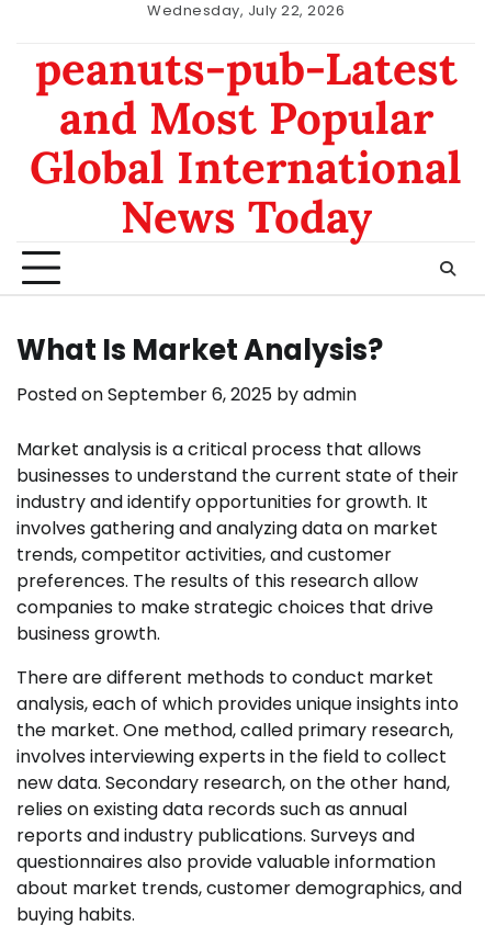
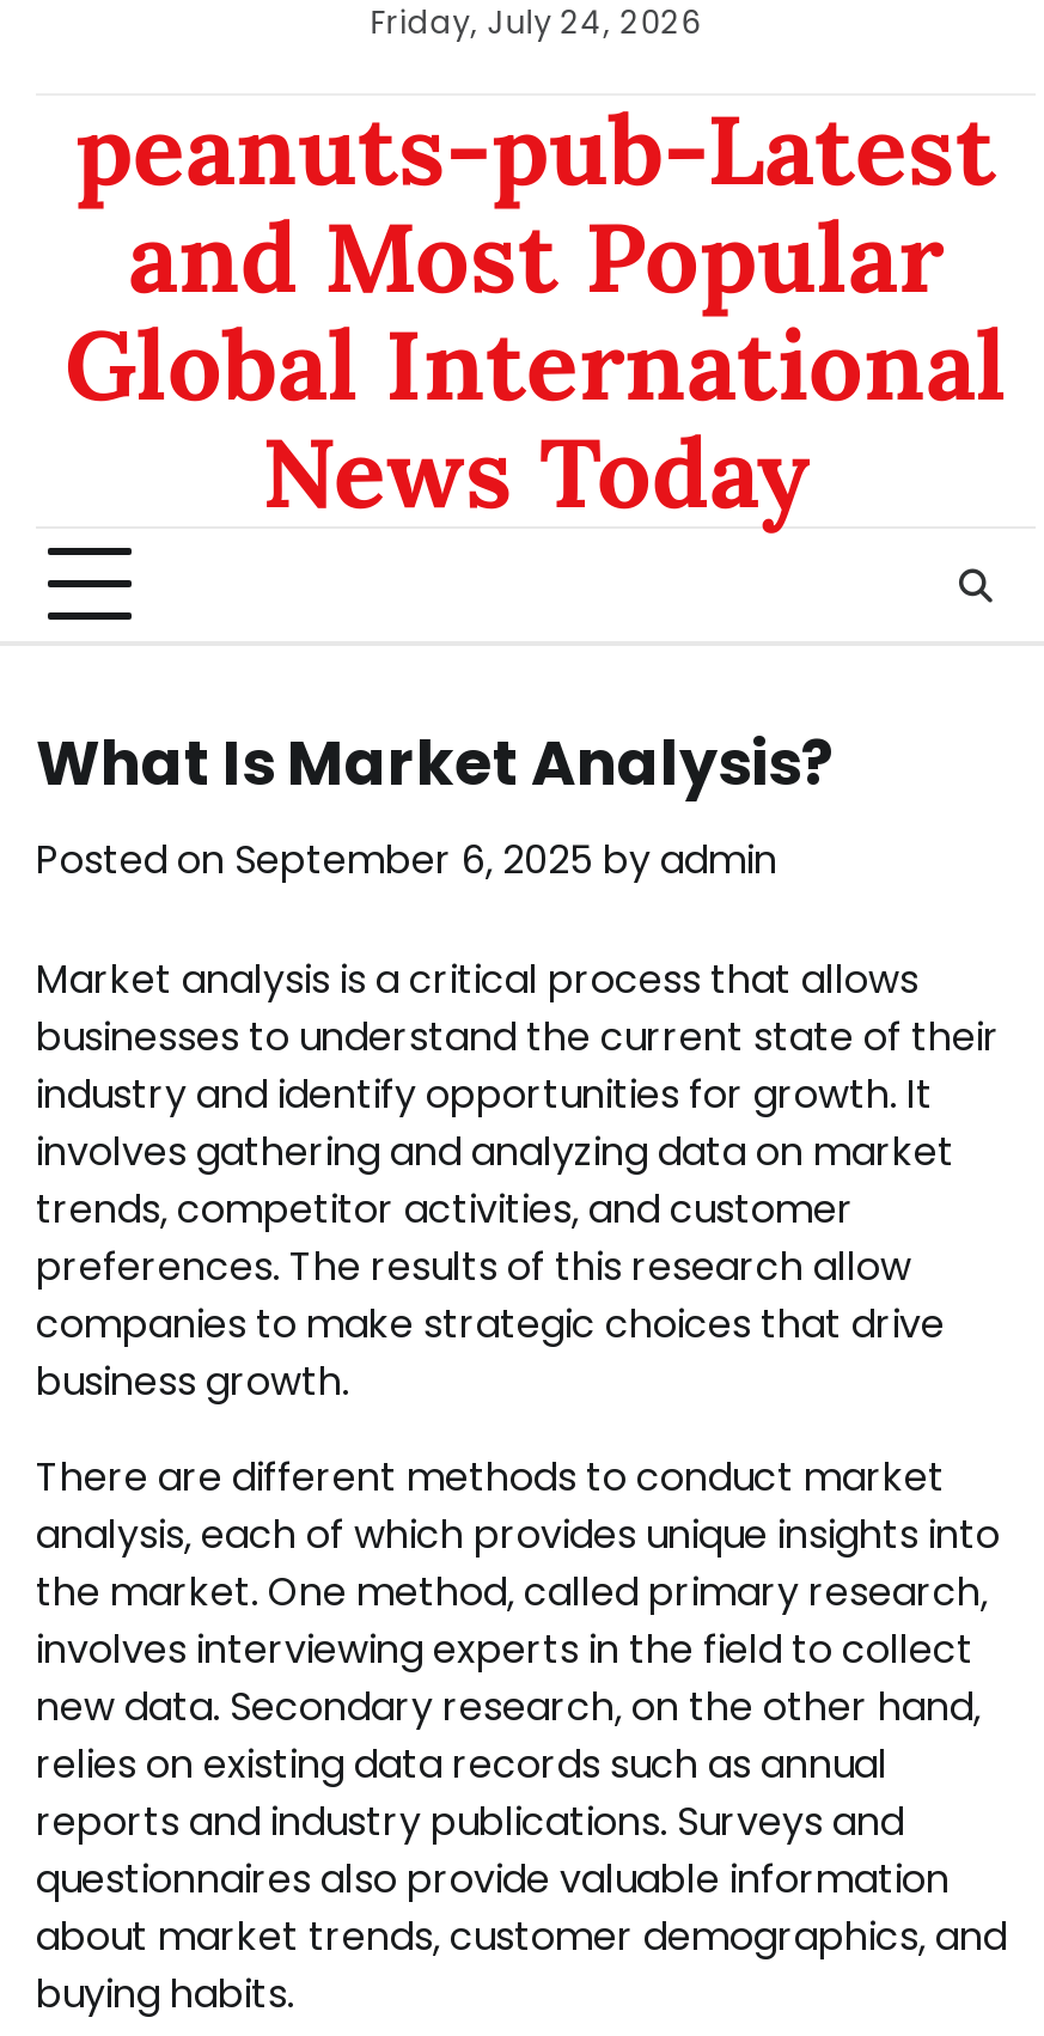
- Wednesday, July 22, 2026
+ Friday, July 24, 2026
